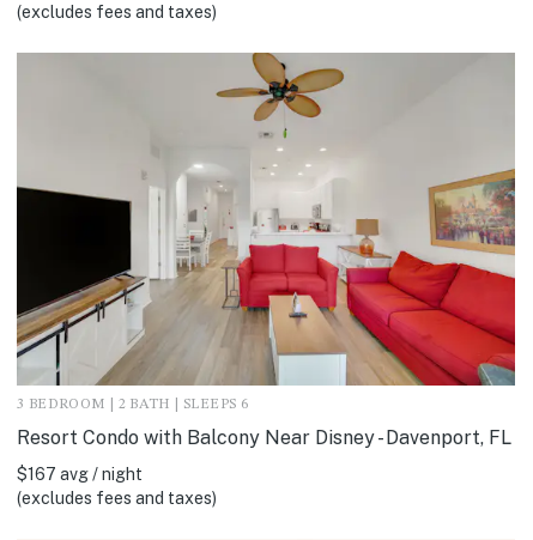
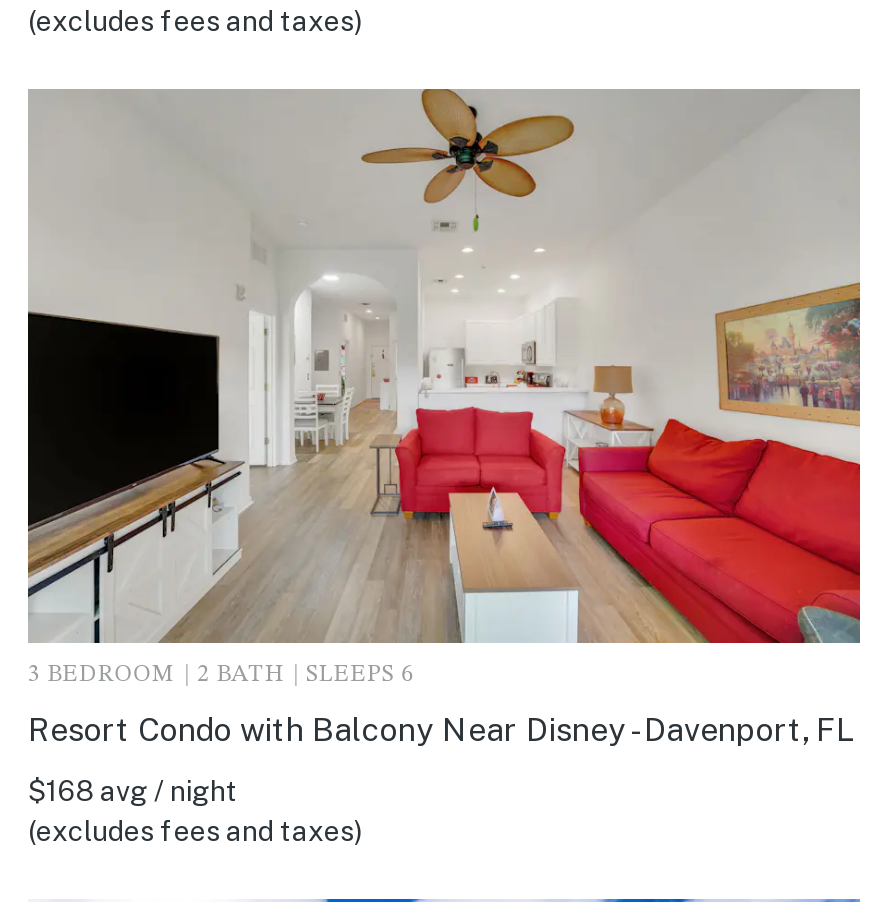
- $167 avg / night
+ $168 avg / night
